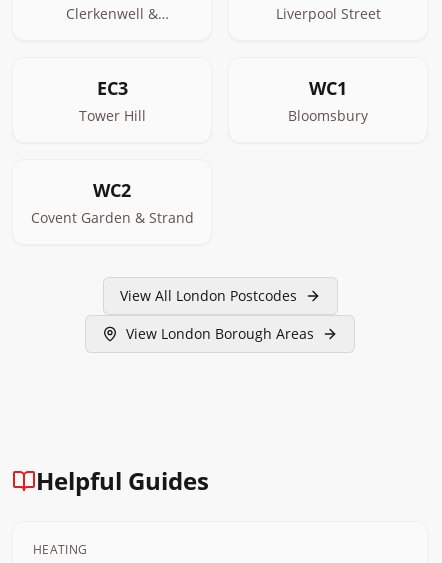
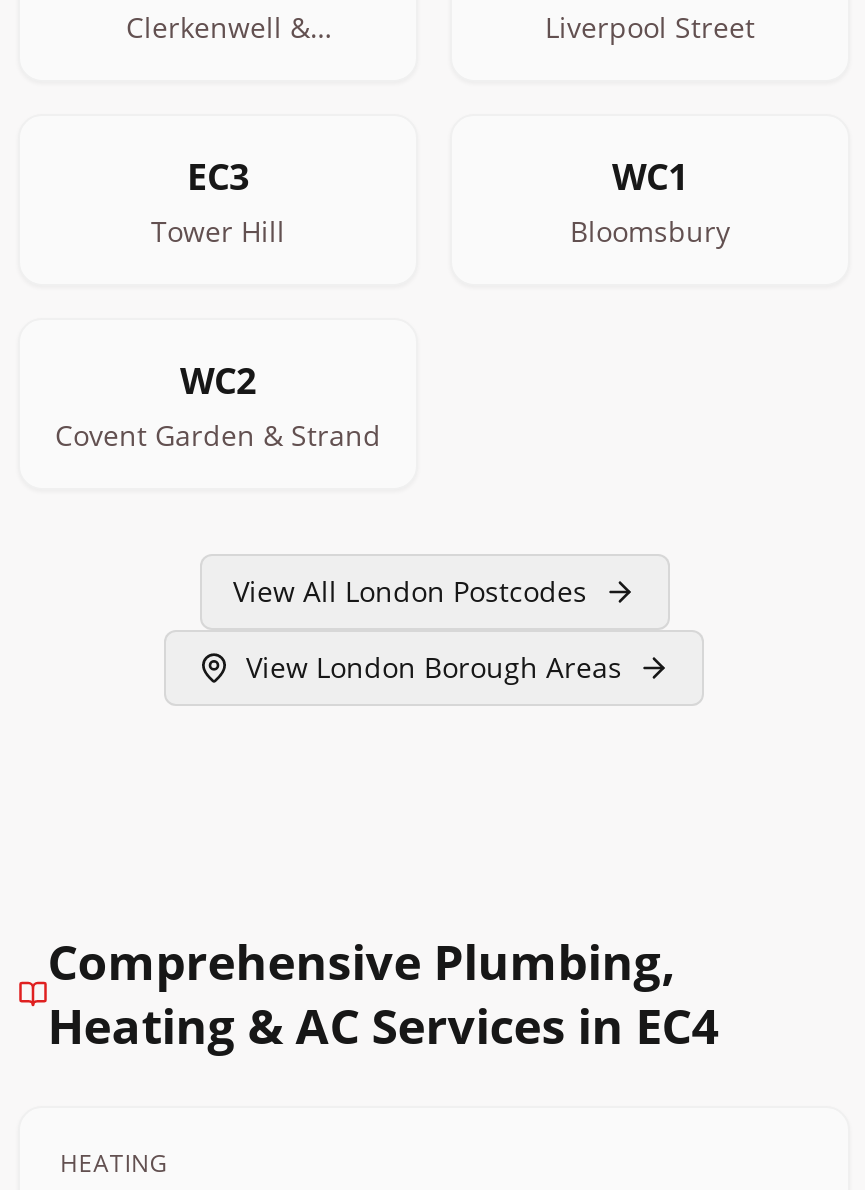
- Helpful Guides
+ Comprehensive Plumbing,
+ Heating & AC Services in EC4
